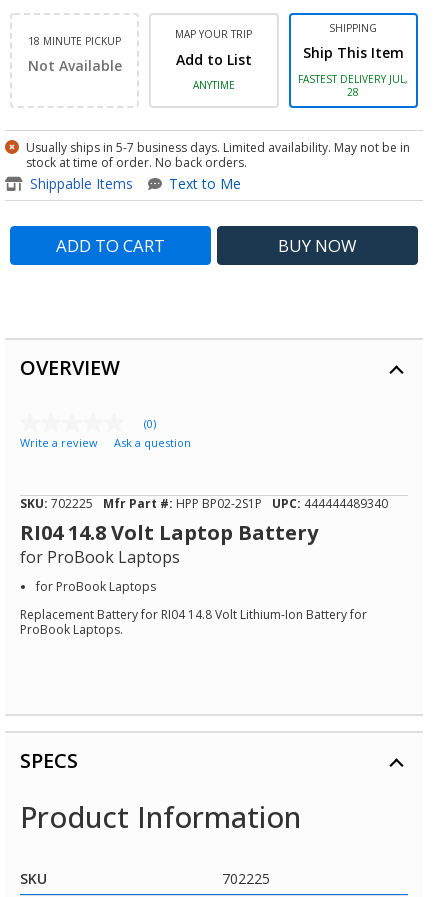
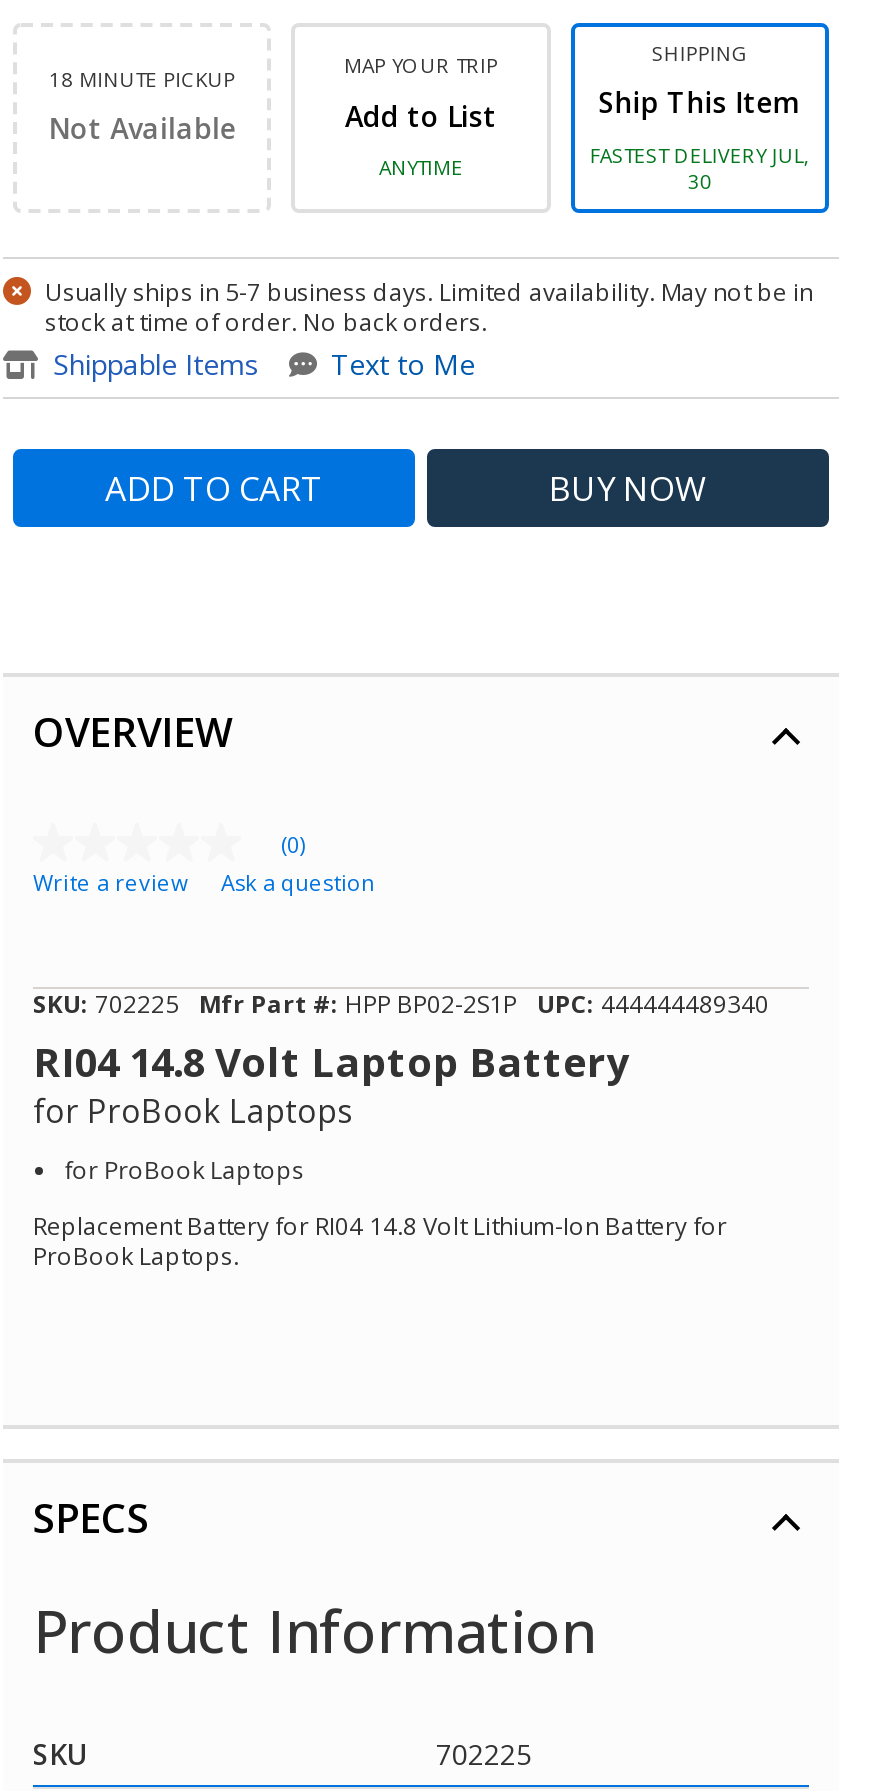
- 28
+ 30
